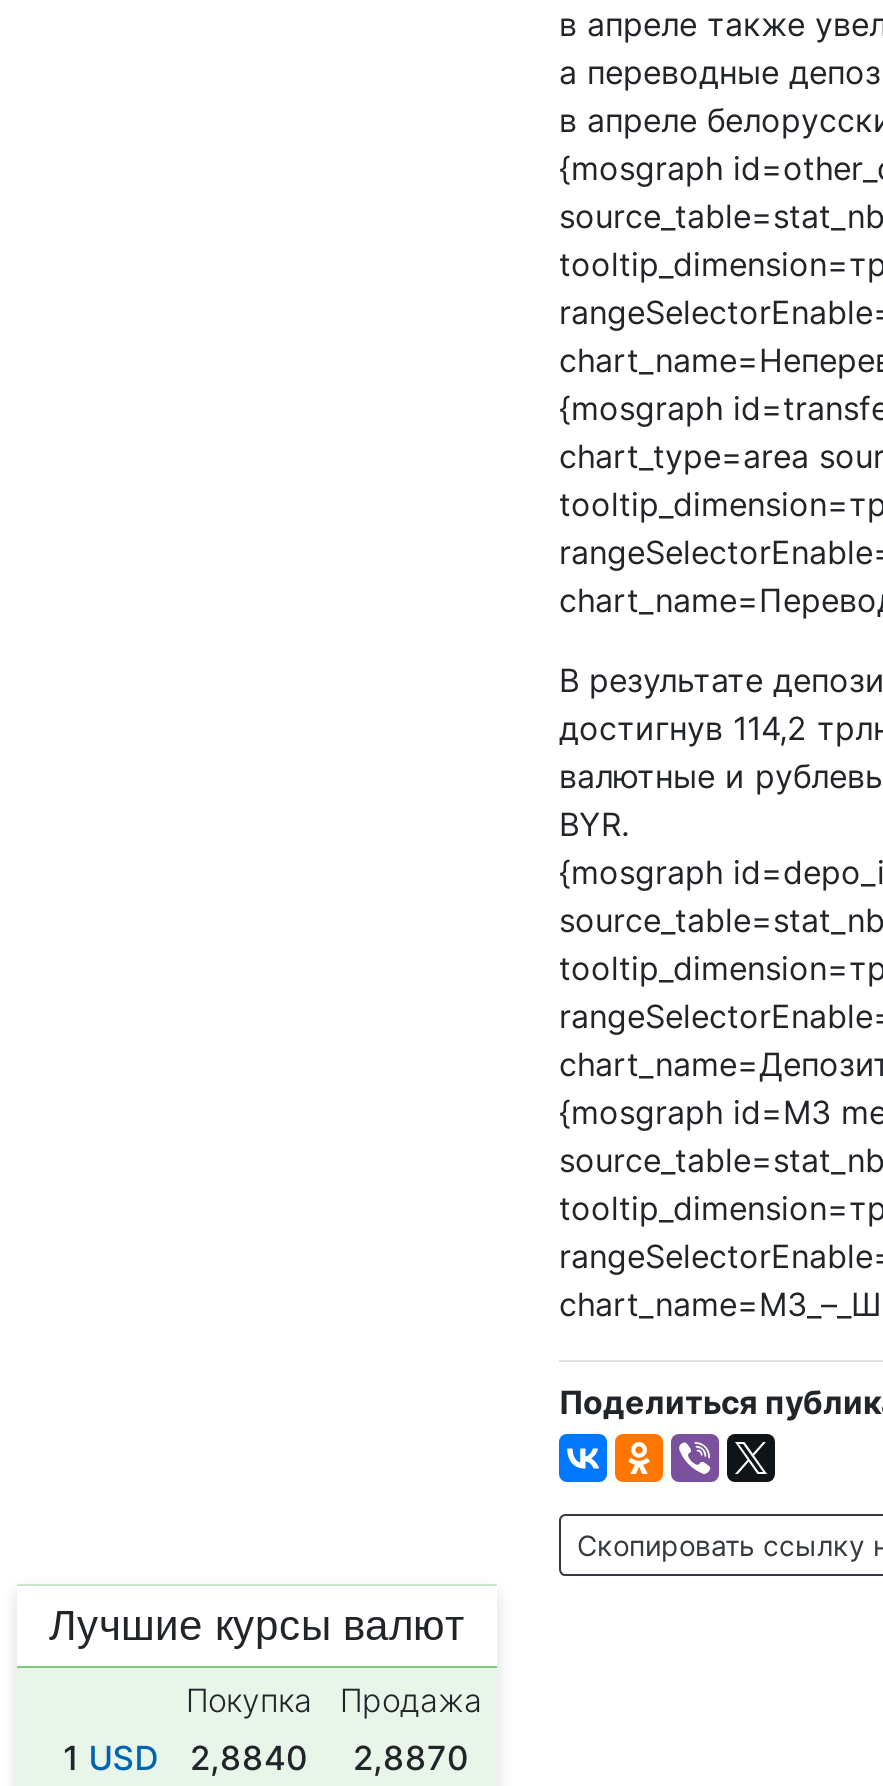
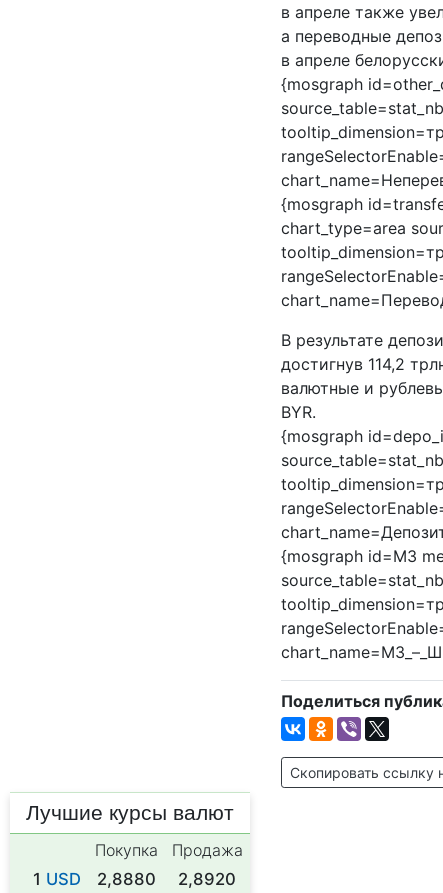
- 2,8840
+ 2,8880

- 2,8870
+ 2,8920
